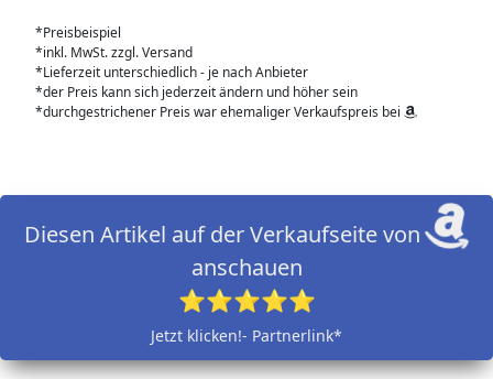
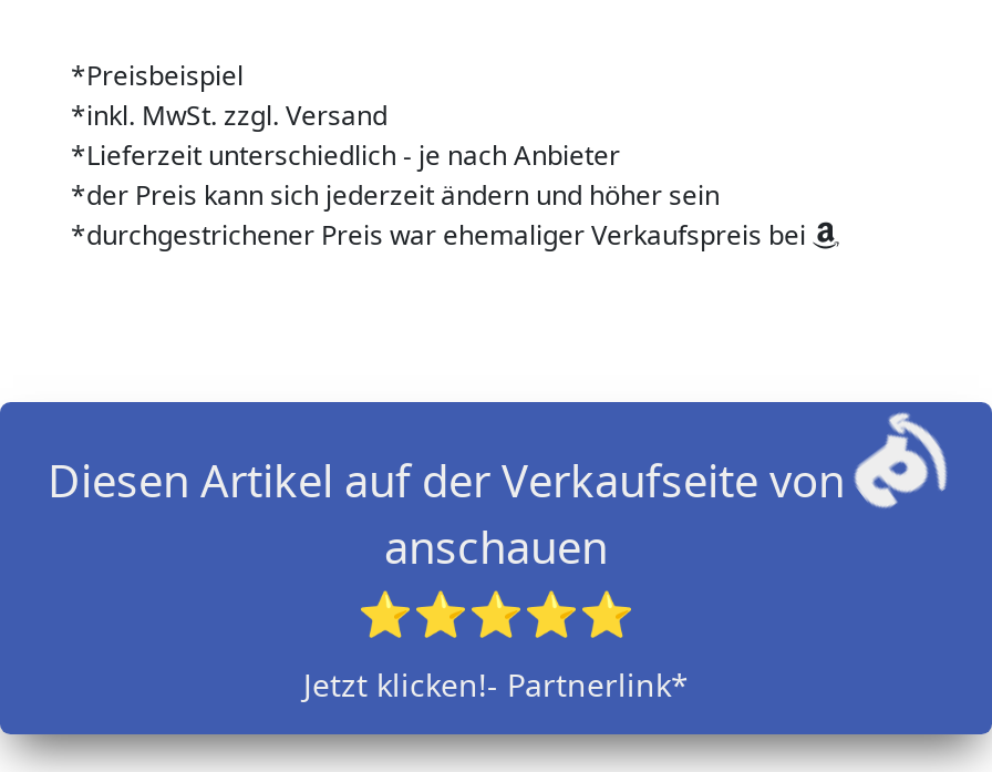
- [image]
+ [image]
